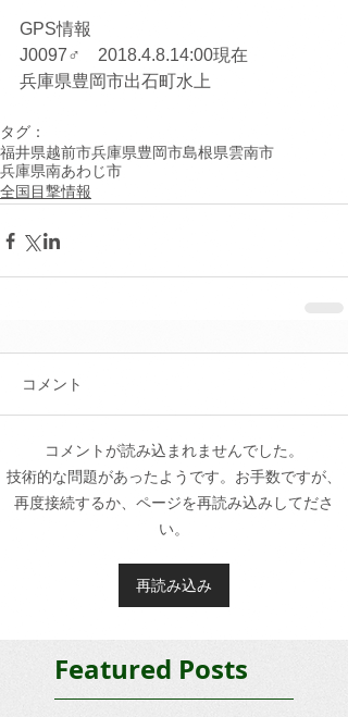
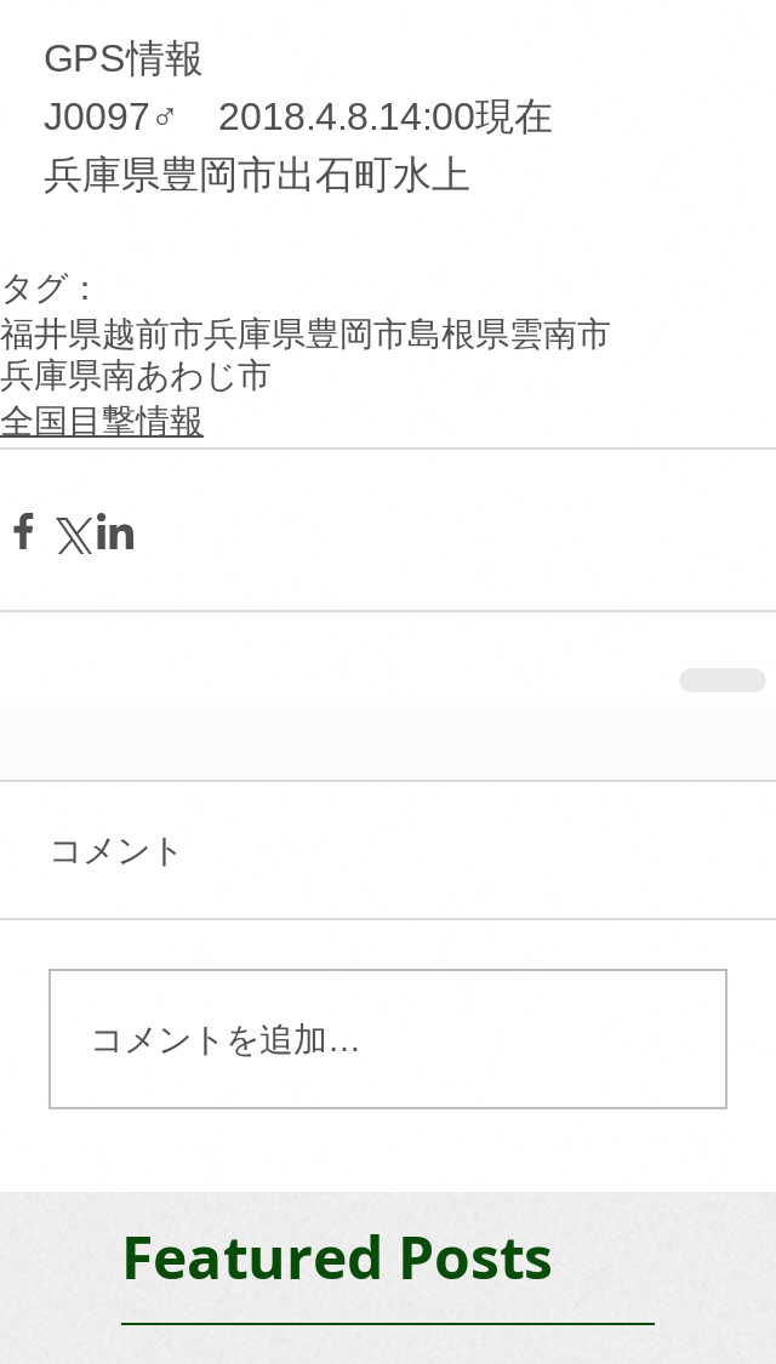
- コメントが読み込まれませんでした。
- 技術的な問題があったようです。お手数ですが、
- 再度接続するか、ページを再読み込みしてださ
- い。
- 再読み込み
+ コメントを追加…
